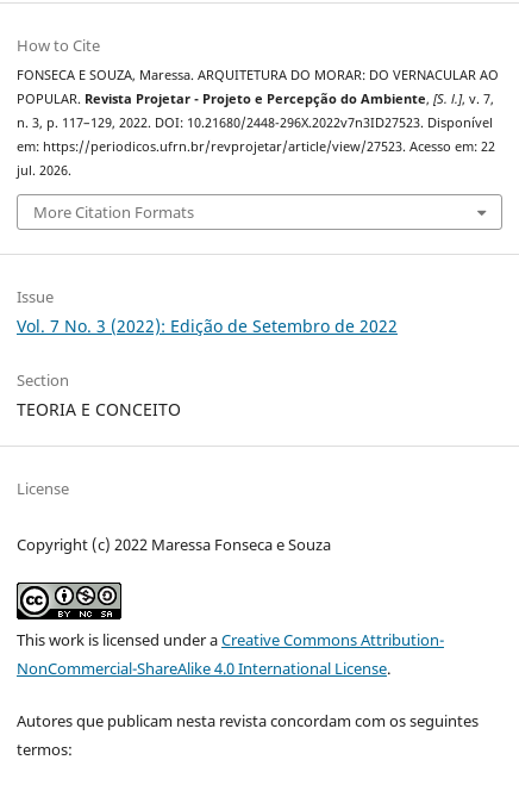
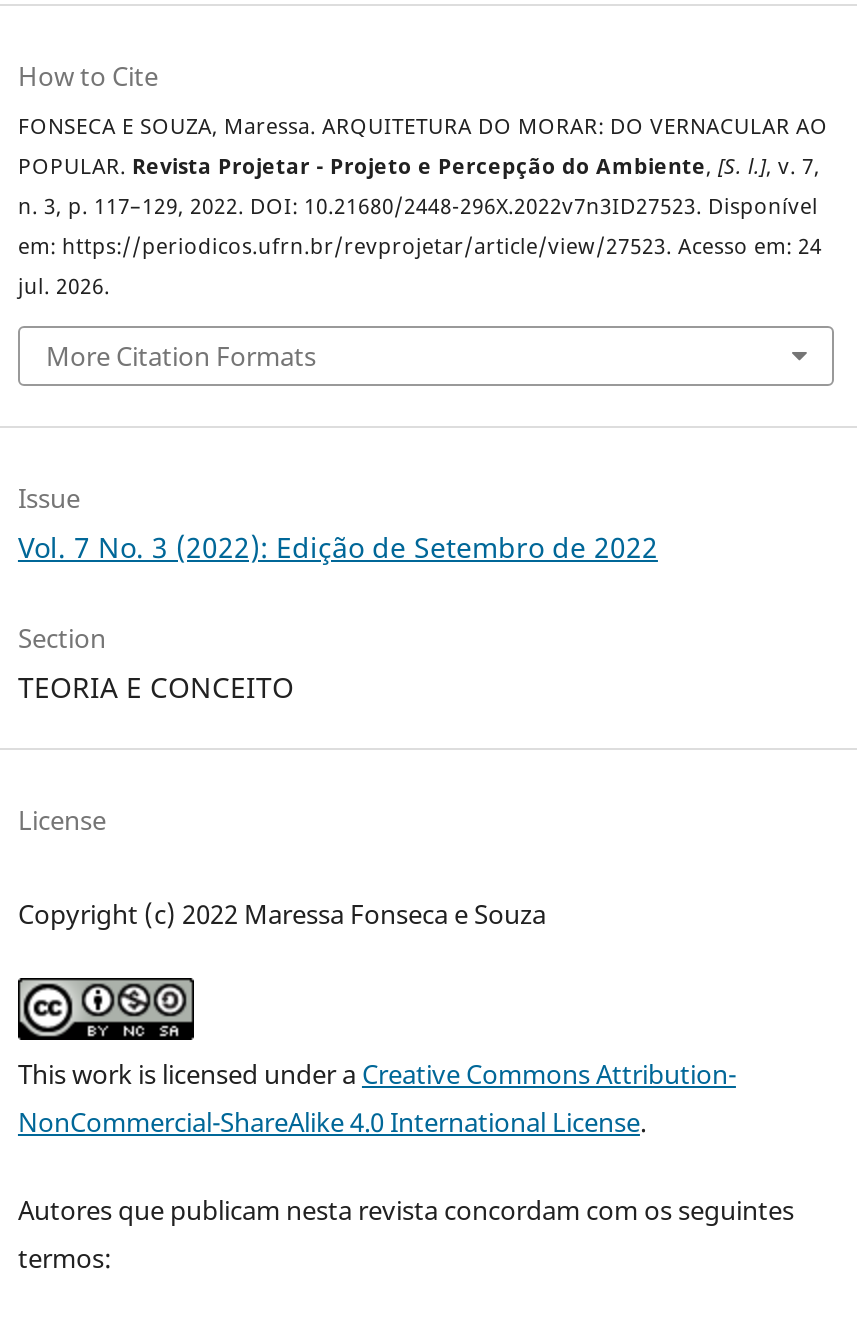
- em: https://periodicos.ufrn.br/revprojetar/article/view/27523. Acesso em: 22
+ em: https://periodicos.ufrn.br/revprojetar/article/view/27523. Acesso em: 24
